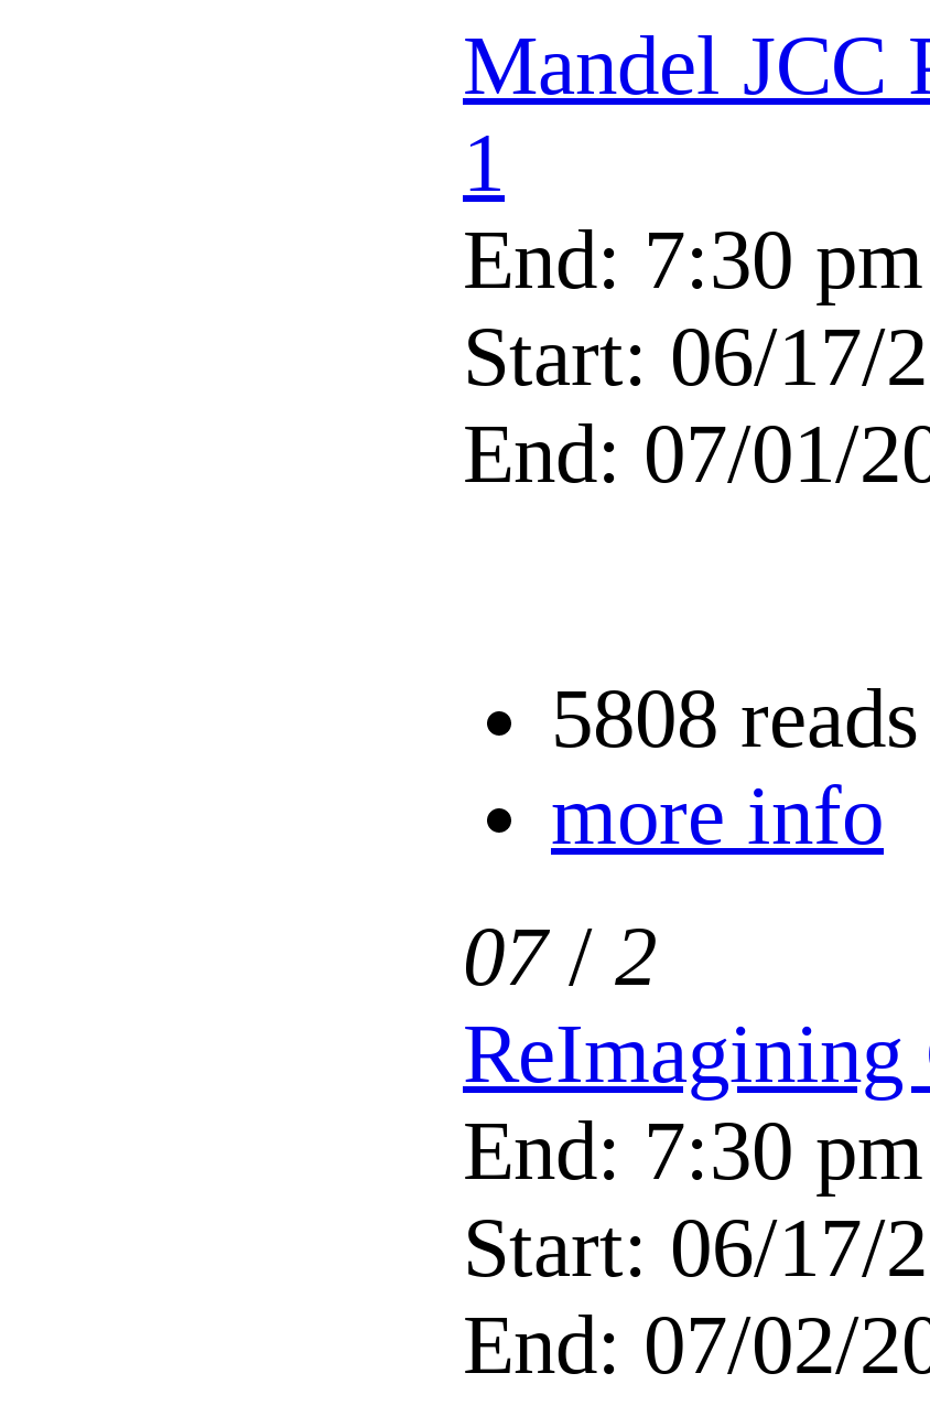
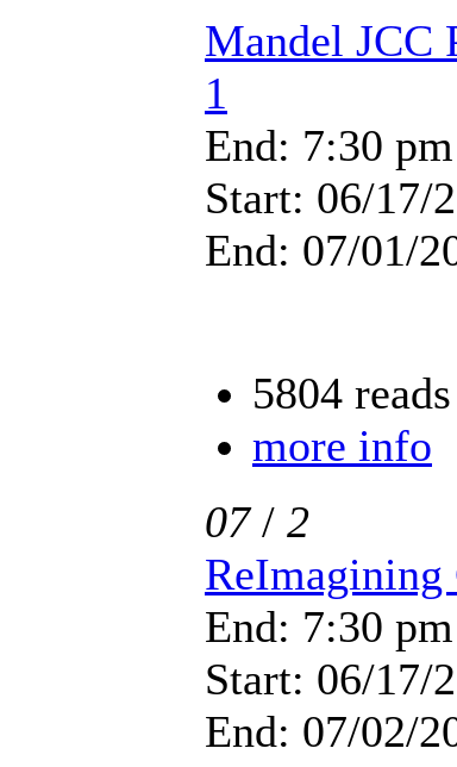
- 5808 reads
+ 5804 reads
